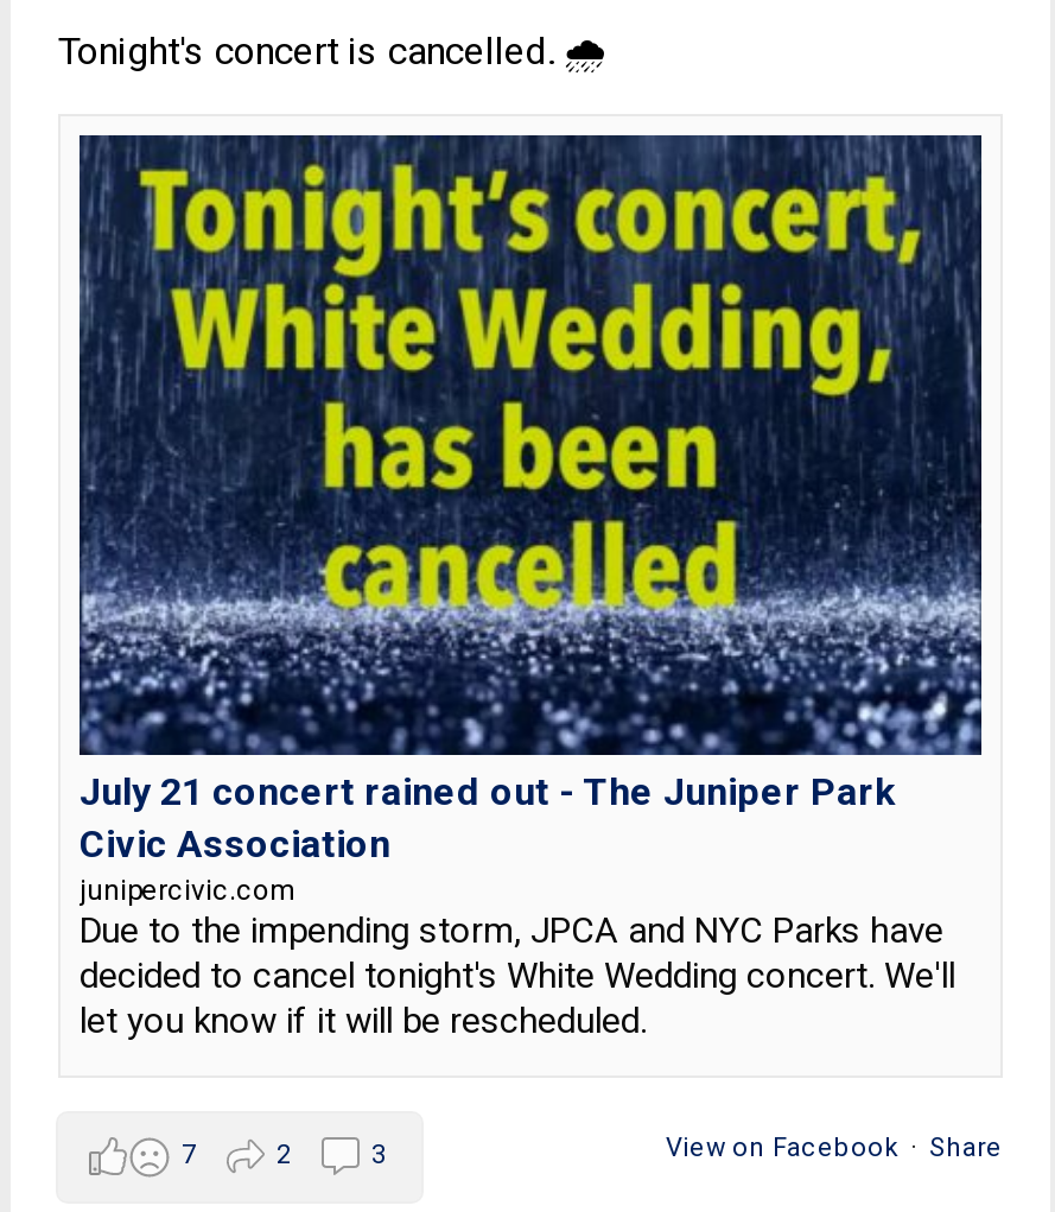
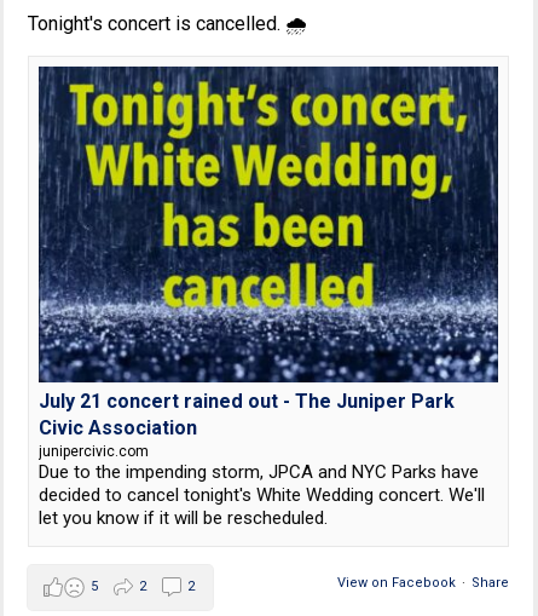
- 7
+ 5

- 3
+ 2
